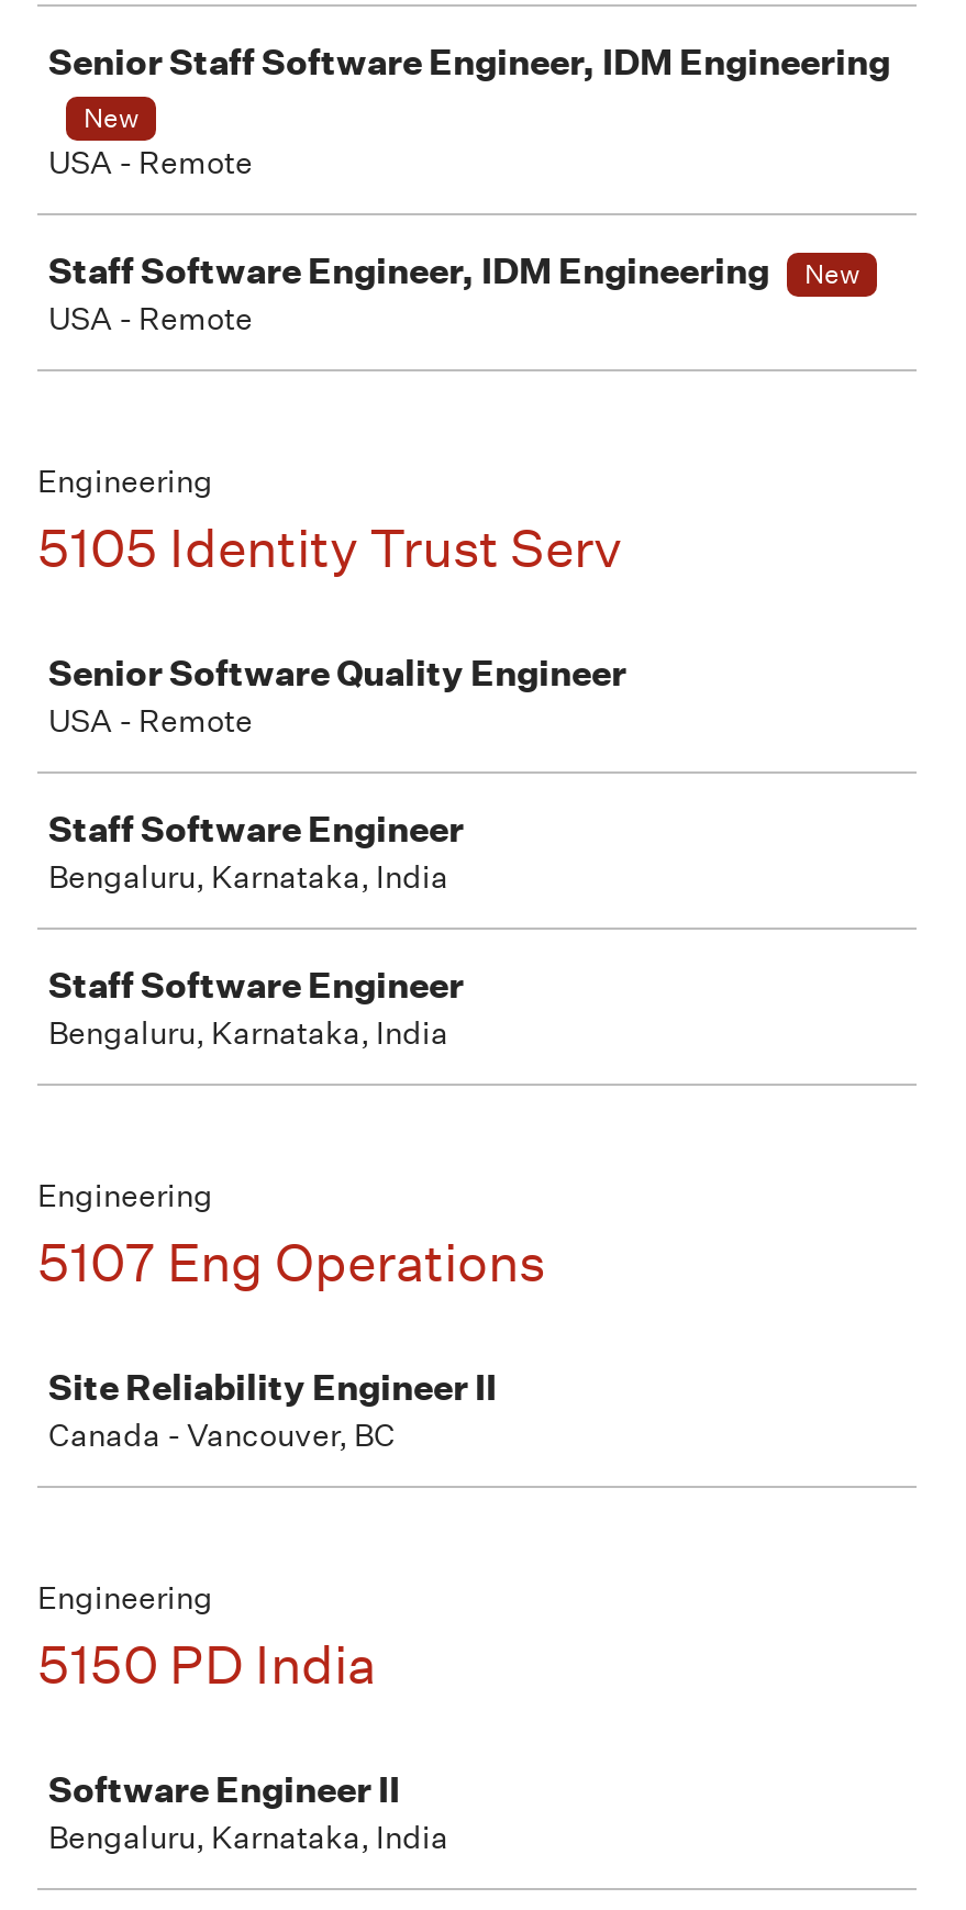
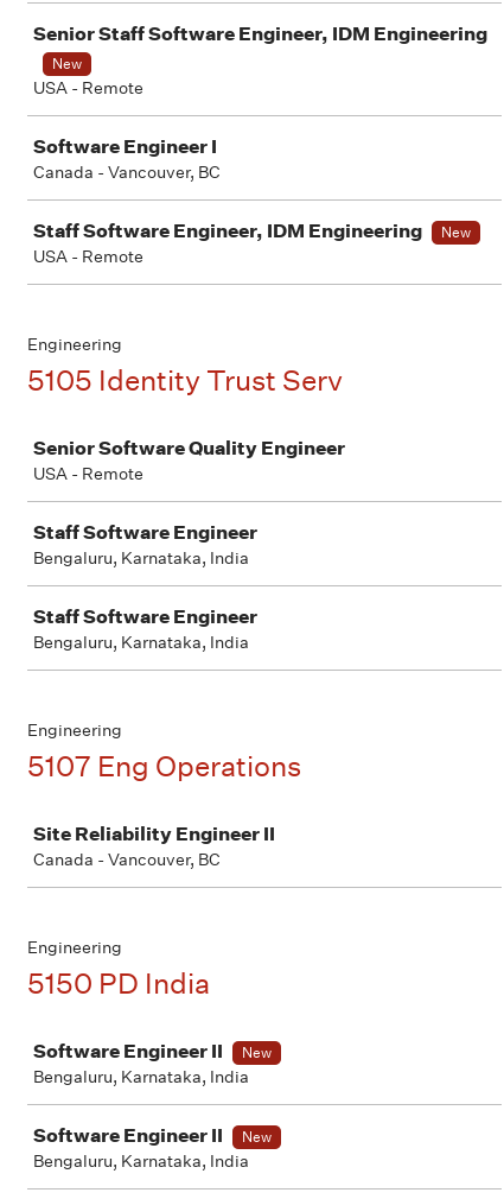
+ Software Engineer I
+ Canada - Vancouver, BC

+ New
+ Bengaluru, Karnataka, India
+ Software Engineer II
+ New
